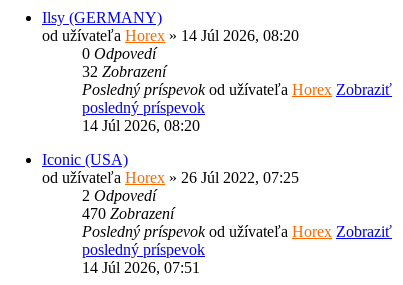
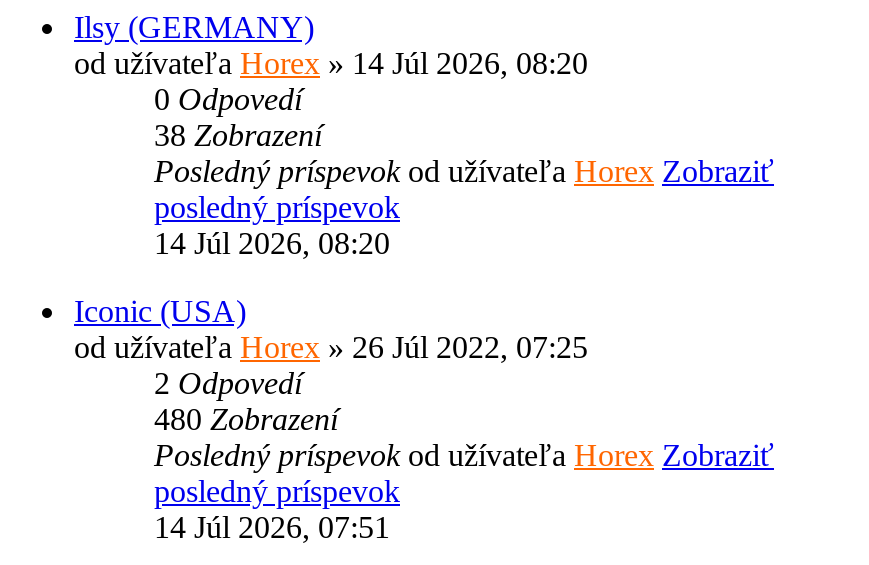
- 32 Zobrazení
+ 38 Zobrazení

- 470 Zobrazení
+ 480 Zobrazení
